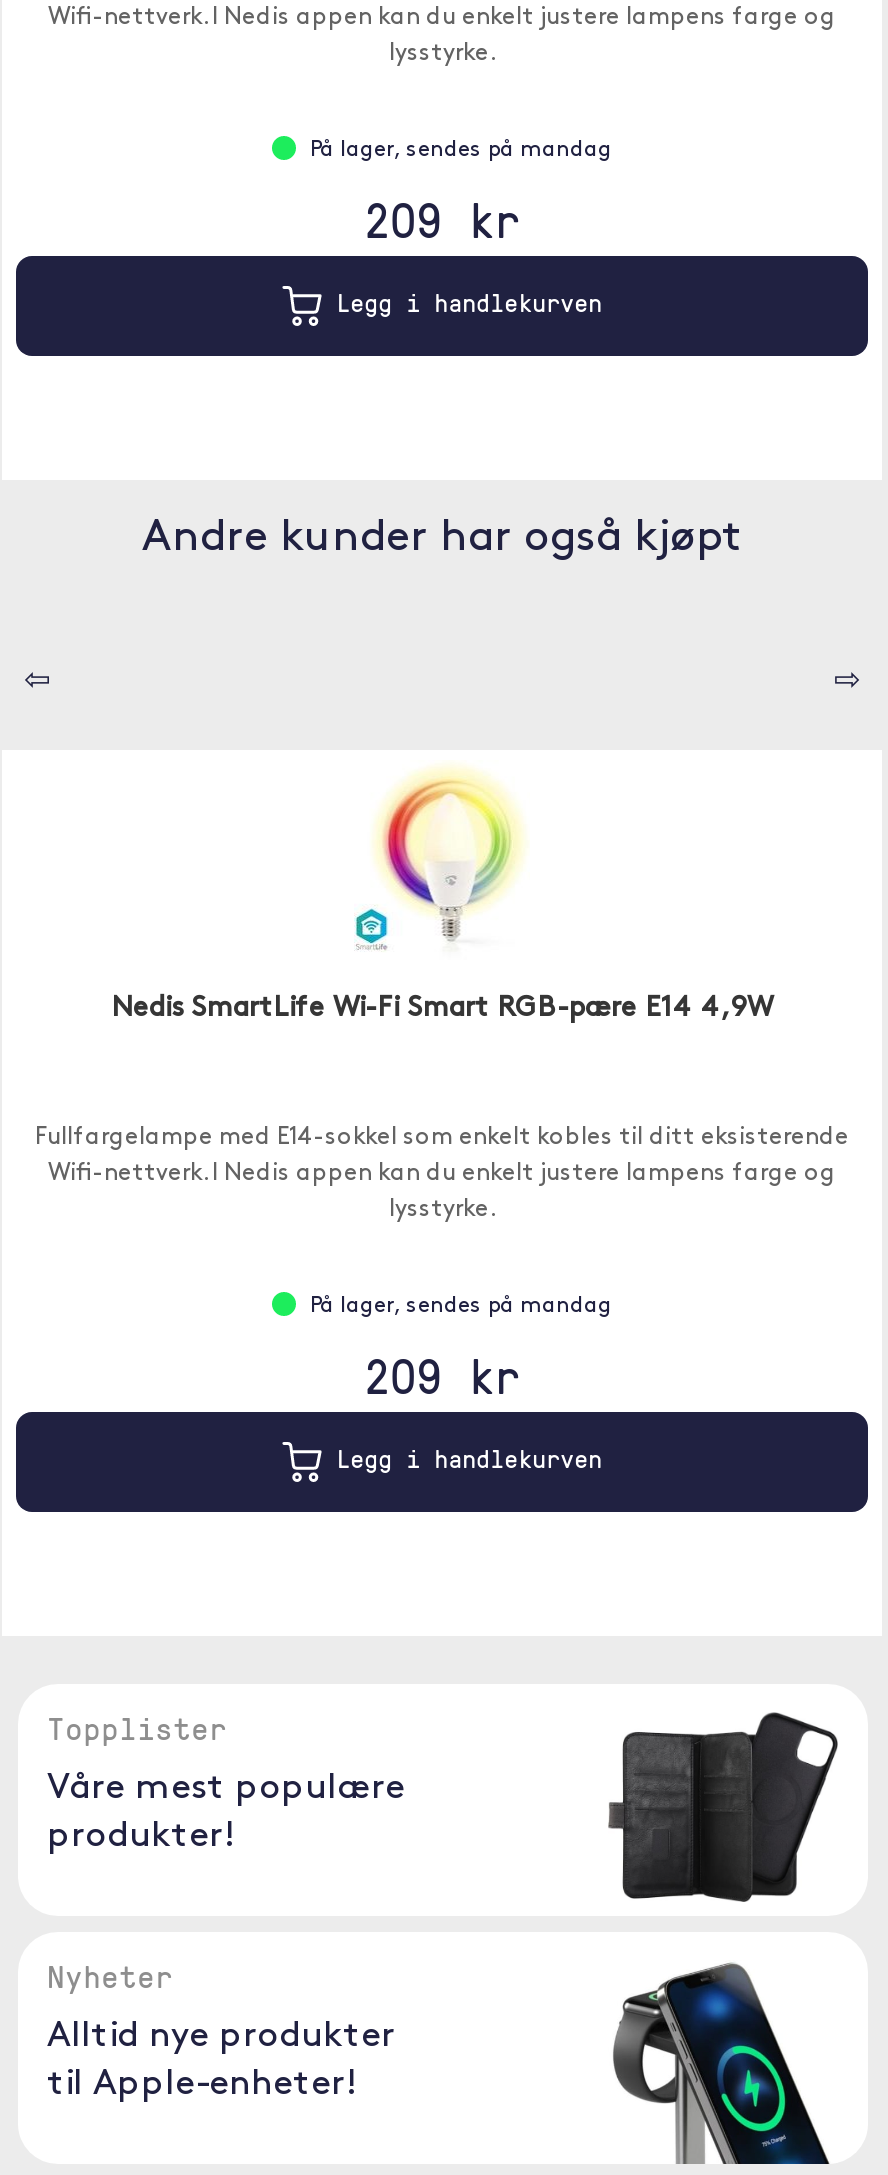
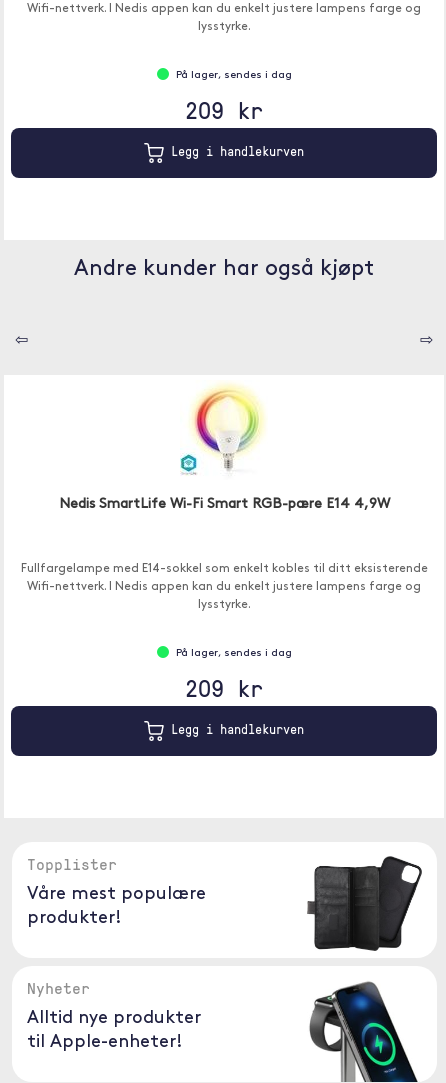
- På lager, sendes på mandag
+ På lager, sendes i dag

- På lager, sendes på mandag
+ På lager, sendes i dag
